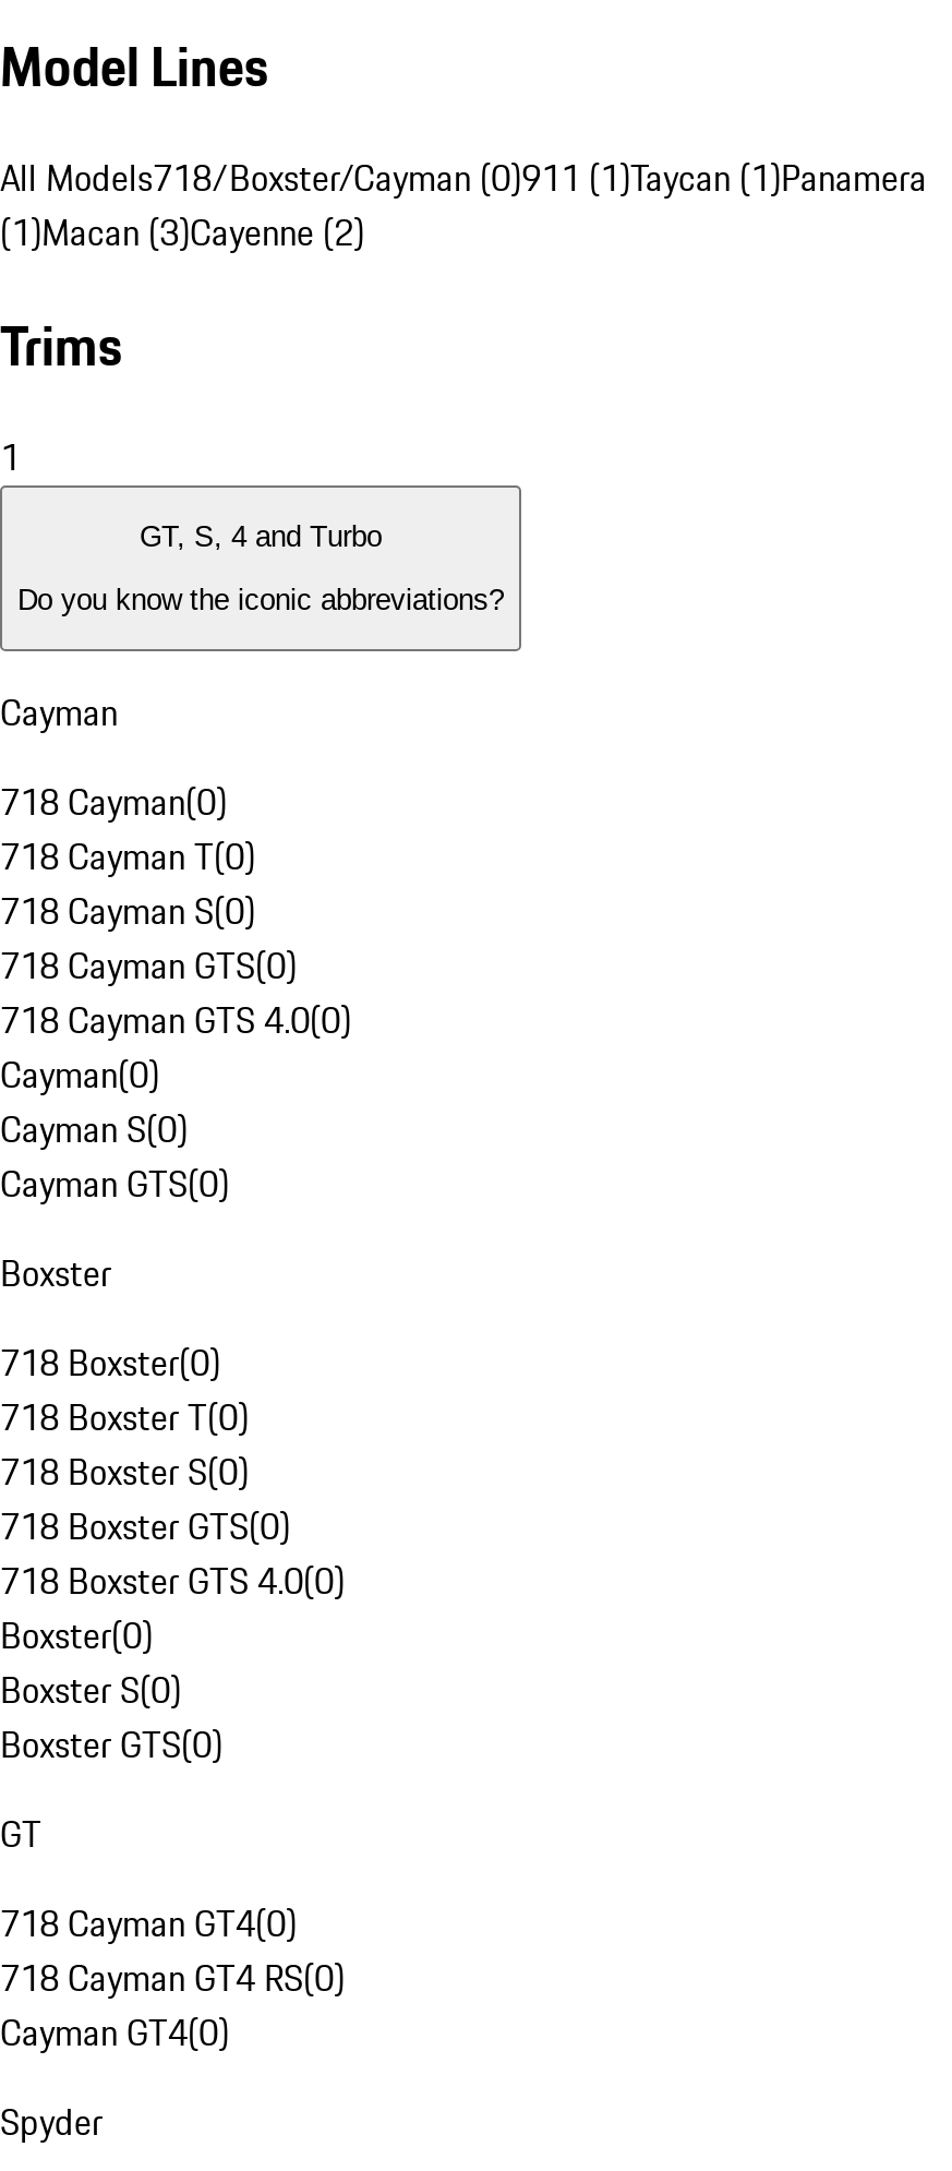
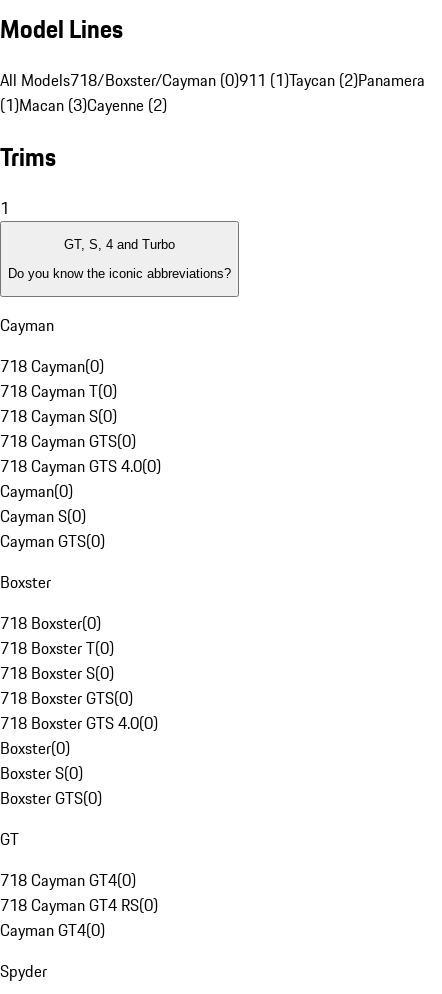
- All Models718/Boxster/Cayman (0)911 (1)Taycan (1)Panamera
+ All Models718/Boxster/Cayman (0)911 (1)Taycan (2)Panamera
